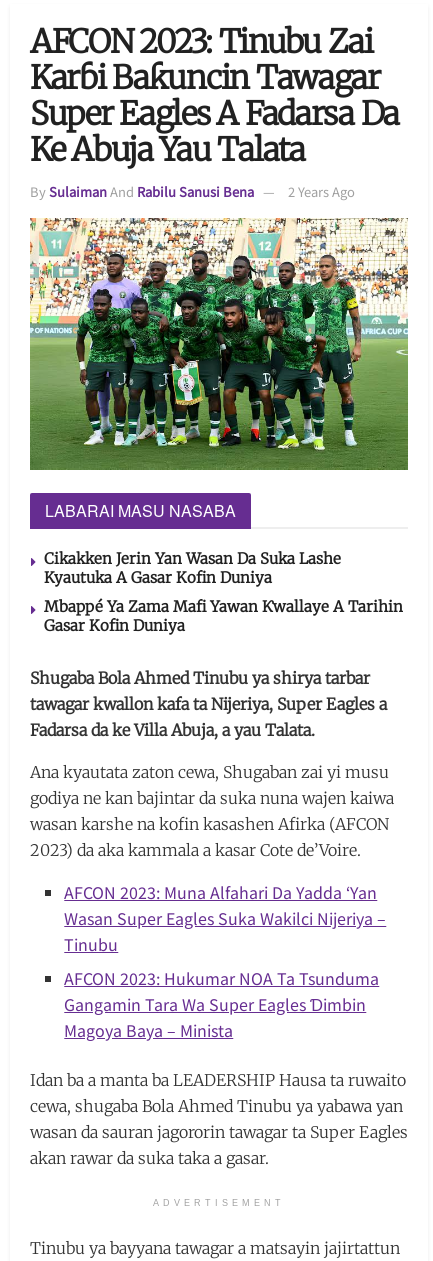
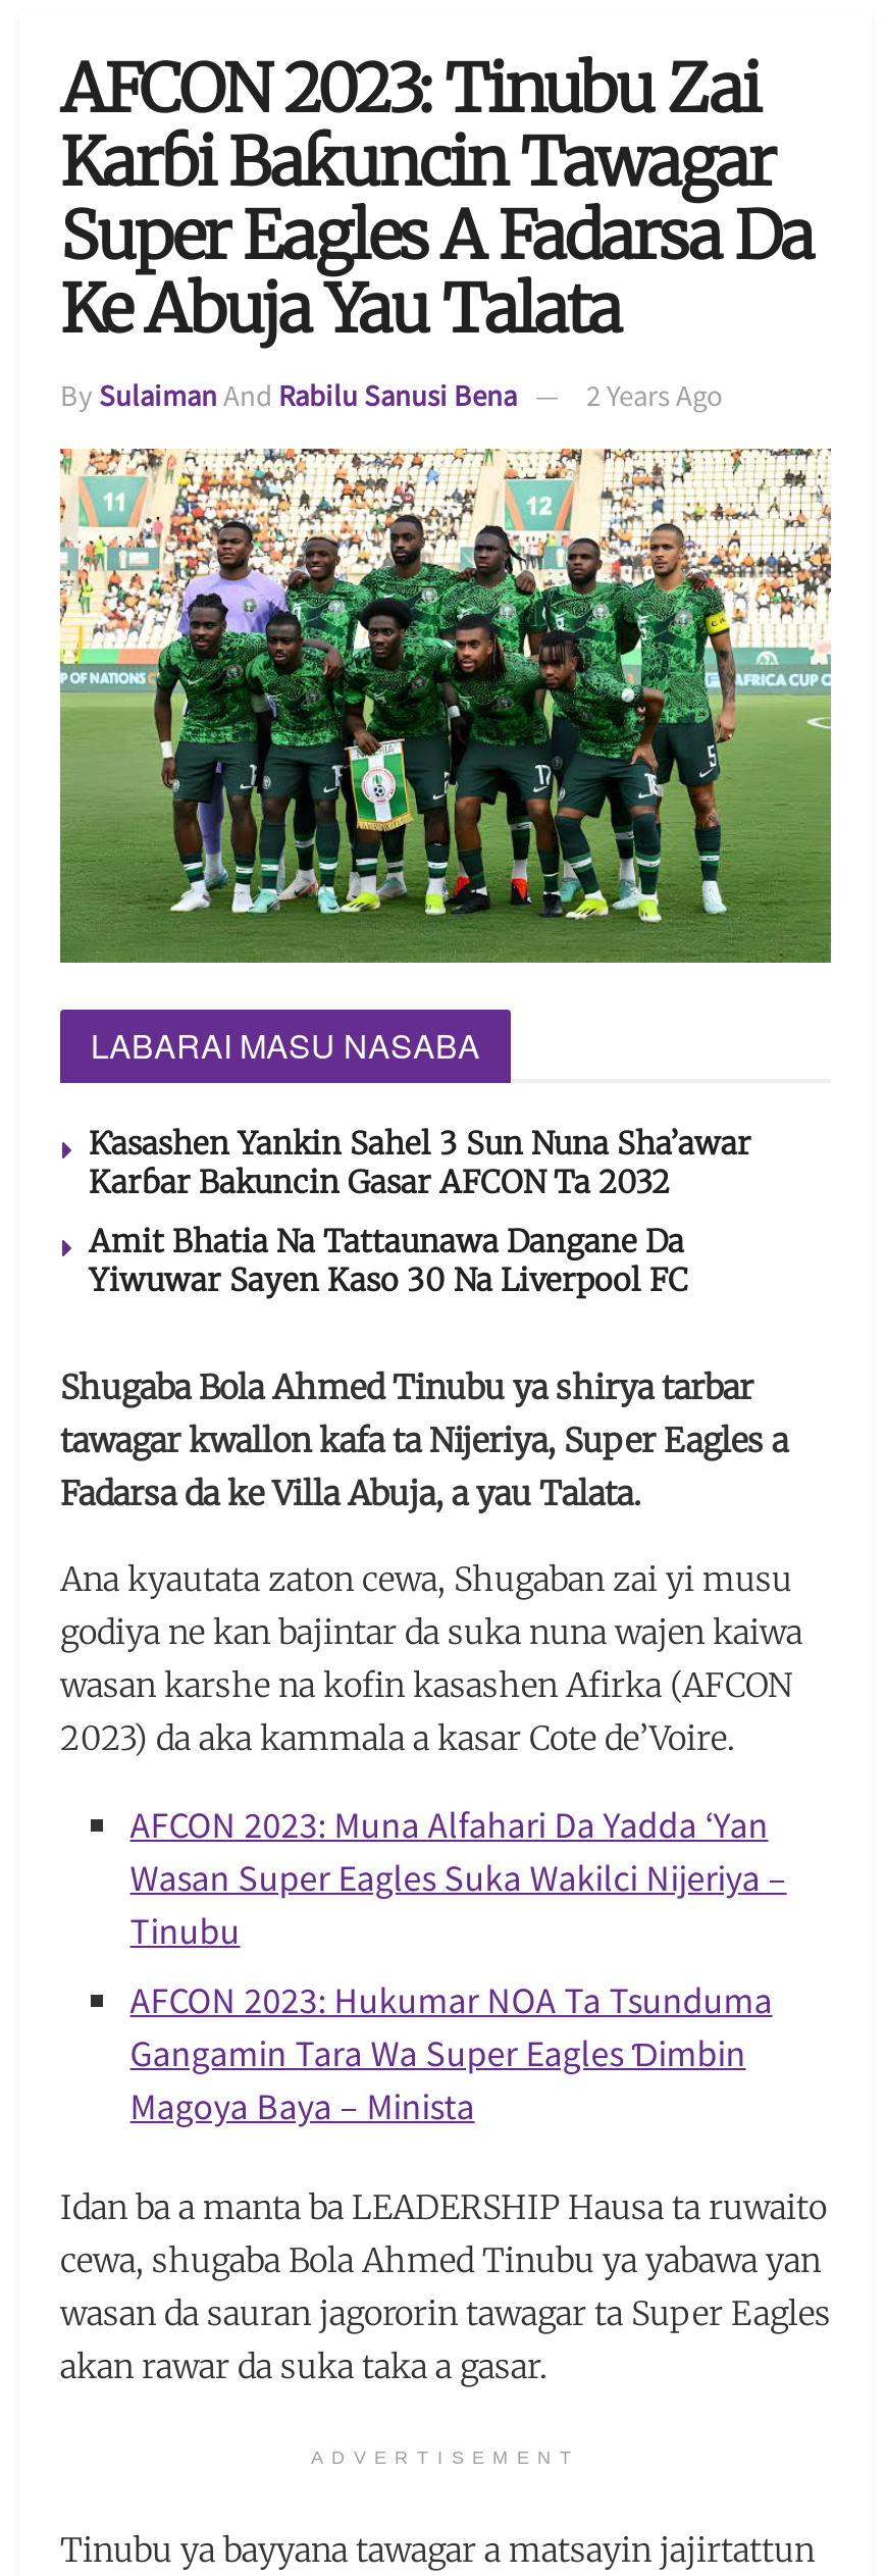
- Cikakken Jerin Yan Wasan Da Suka Lashe
- Kyautuka A Gasar Kofin Duniya
+ Ƙasashen Yankin Sahel 3 Sun Nuna Sha’awar
+ Karɓar Bakuncin Gasar AFCON Ta 2032

- Mbappé Ya Zama Mafi Yawan Ƙwallaye A Tarihin
- Gasar Kofin Duniya
+ Amit Bhatia Na Tattaunawa Dangane Da
+ Yiwuwar Sayen Kaso 30 Na Liverpool FC
